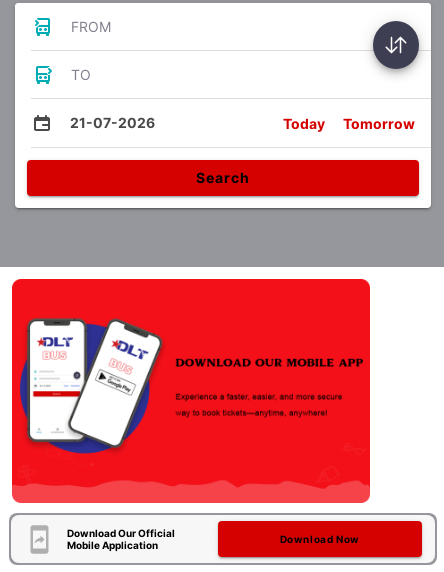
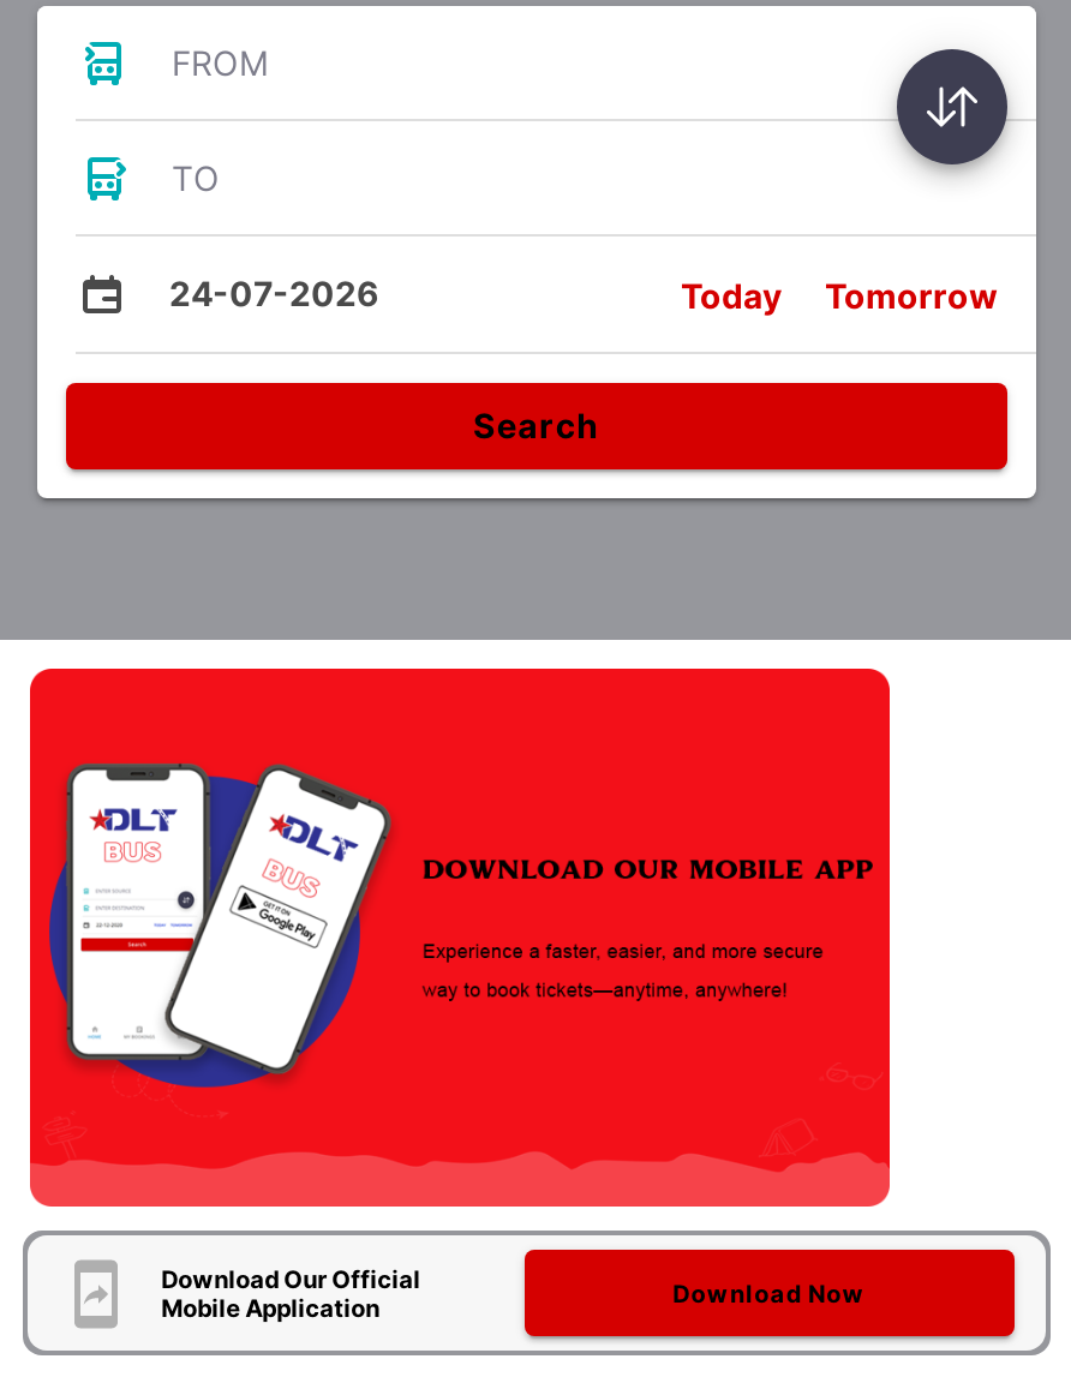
- 21-07-2026
+ 24-07-2026
